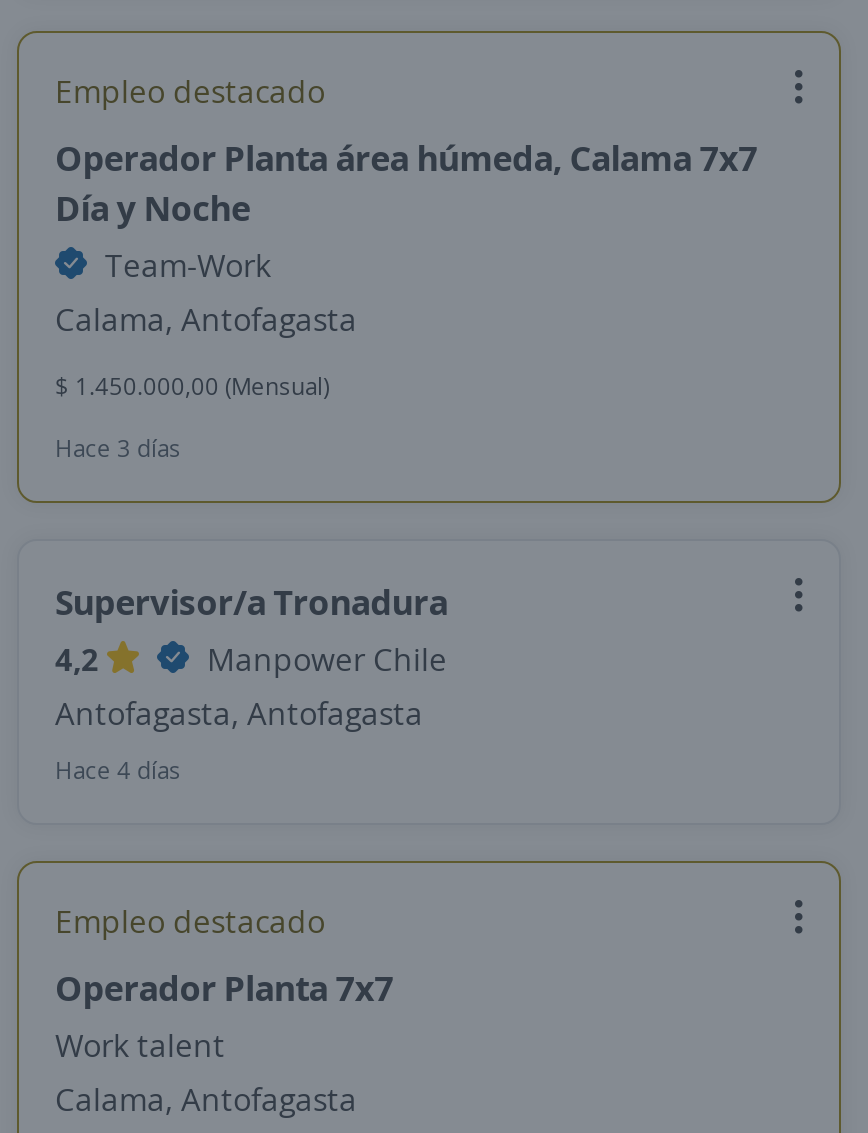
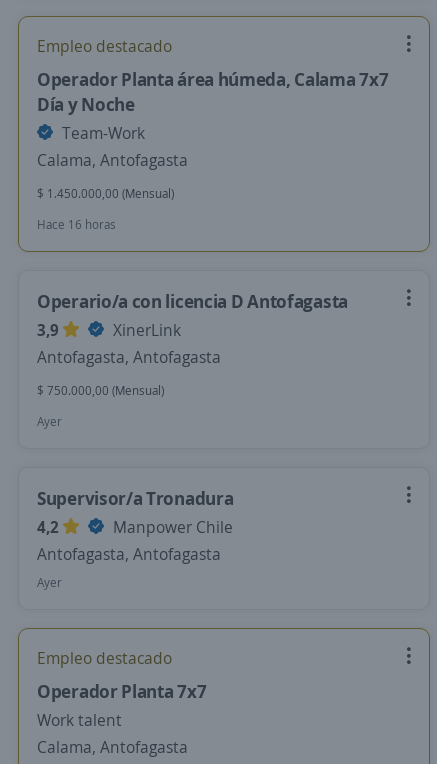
- Hace 3 días
+ Hace 16 horas
+ Operario/a con licencia D Antofagasta
+ 3,9
+ XinerLink
+ Antofagasta, Antofagasta
+ $ 750.000,00 (Mensual)
+ Ayer

- Hace 4 días
+ Ayer
